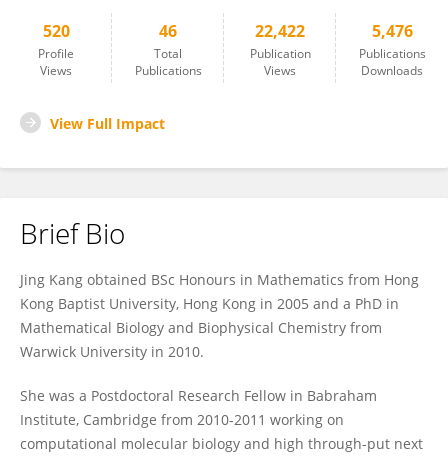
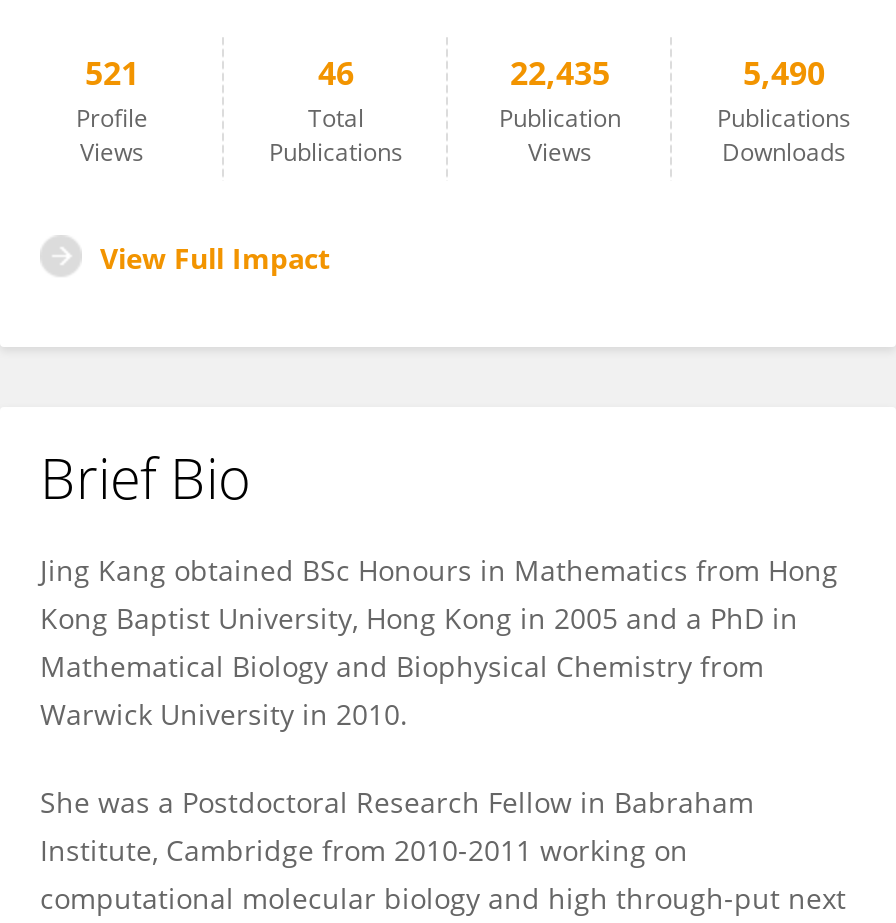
- 520
+ 521

- 22,422
+ 22,435

- 5,476
+ 5,490
